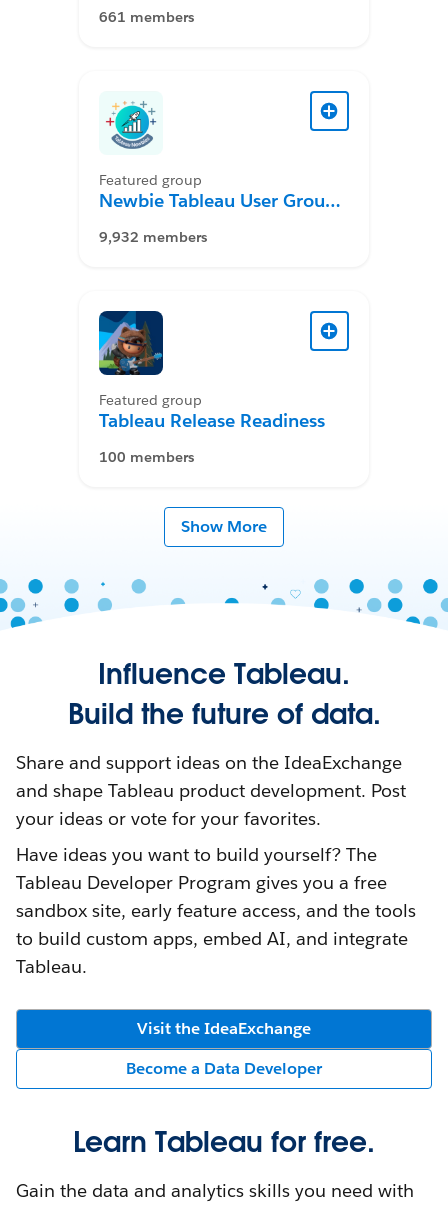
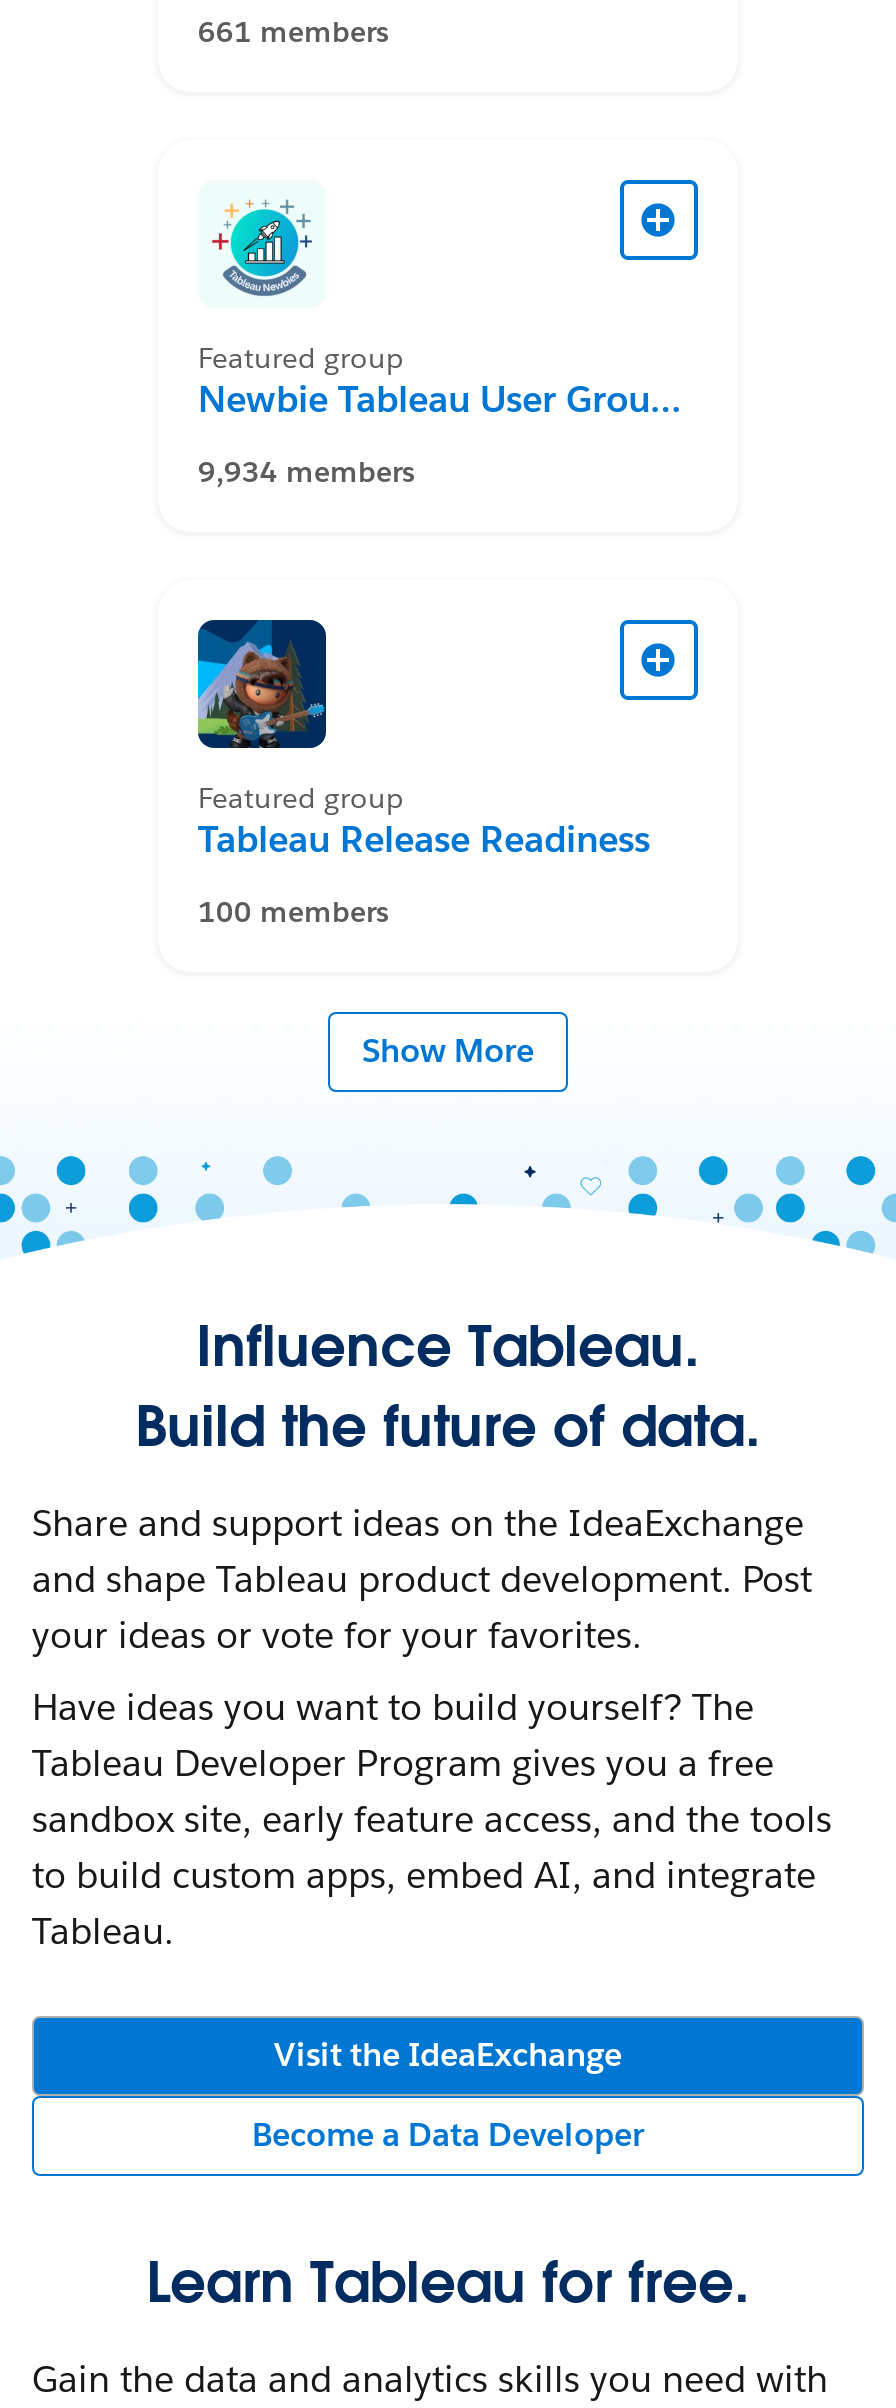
- 9,932 members
+ 9,934 members
